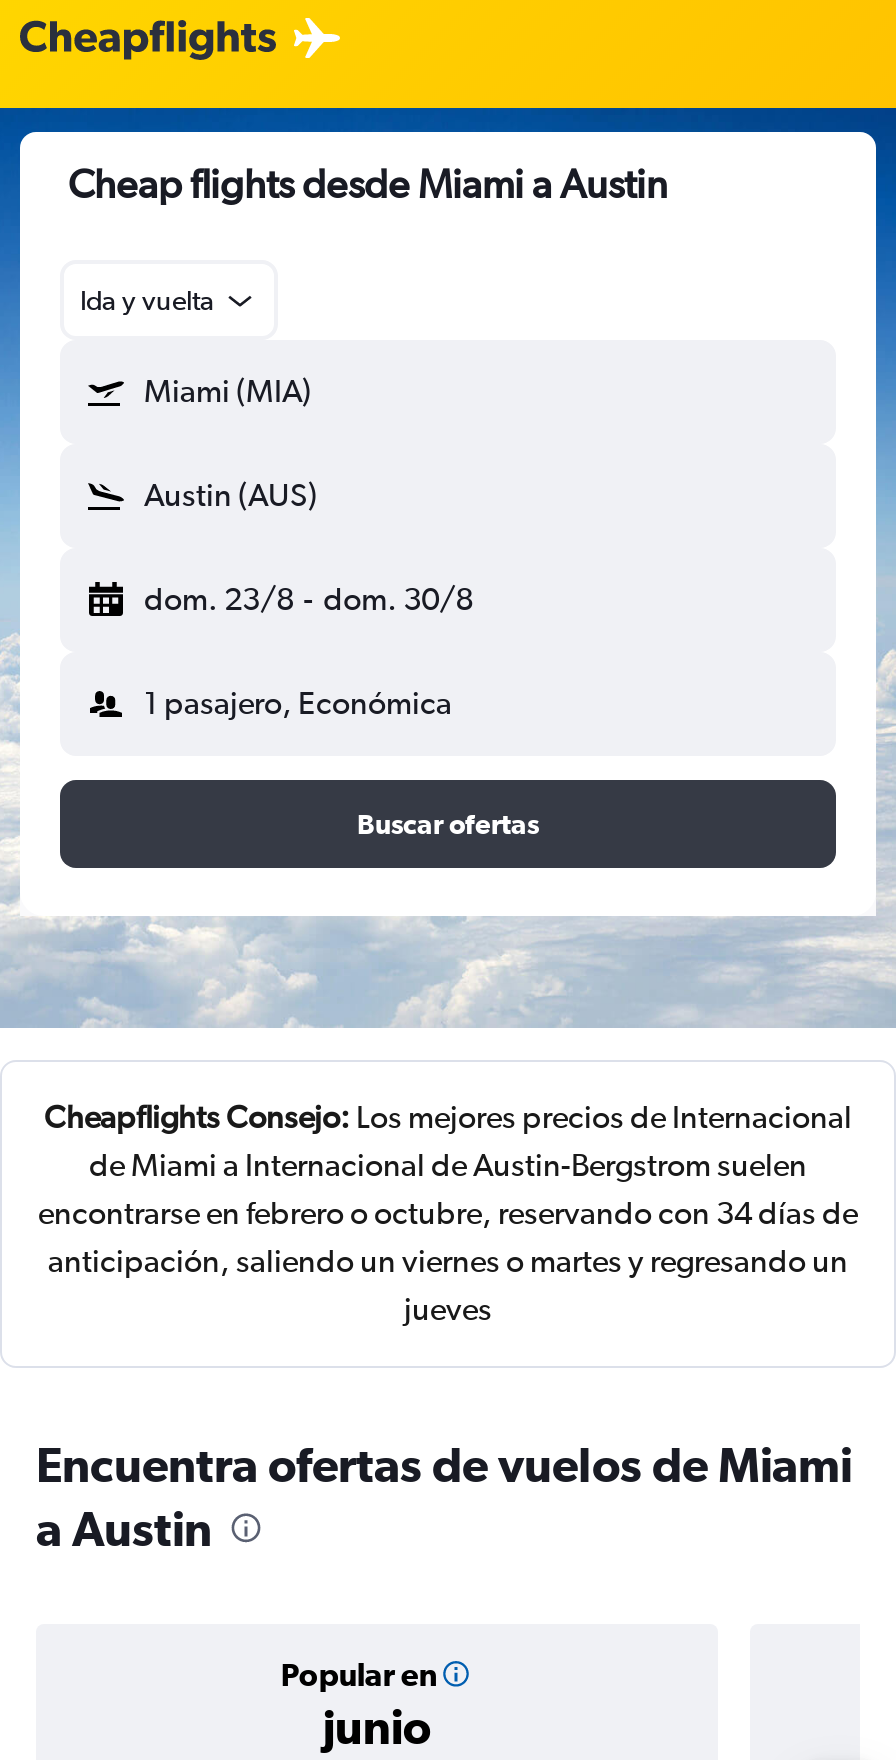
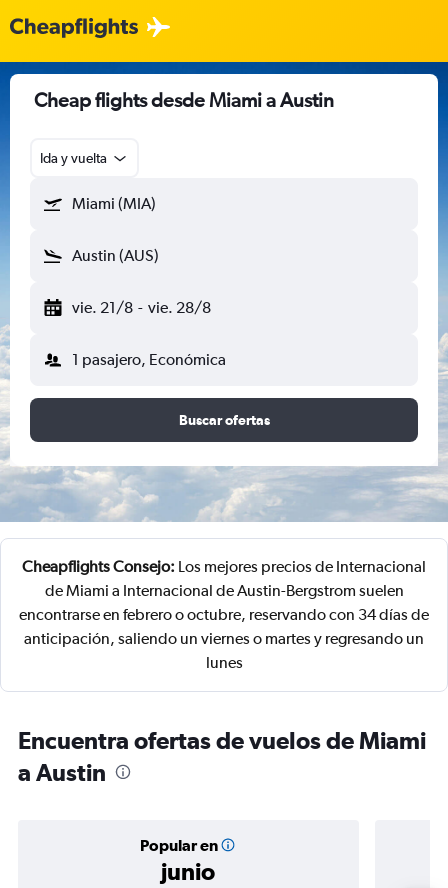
- dom. 23/8 - dom. 30/8
+ vie. 21/8 - vie. 28/8

- jueves
+ lunes
